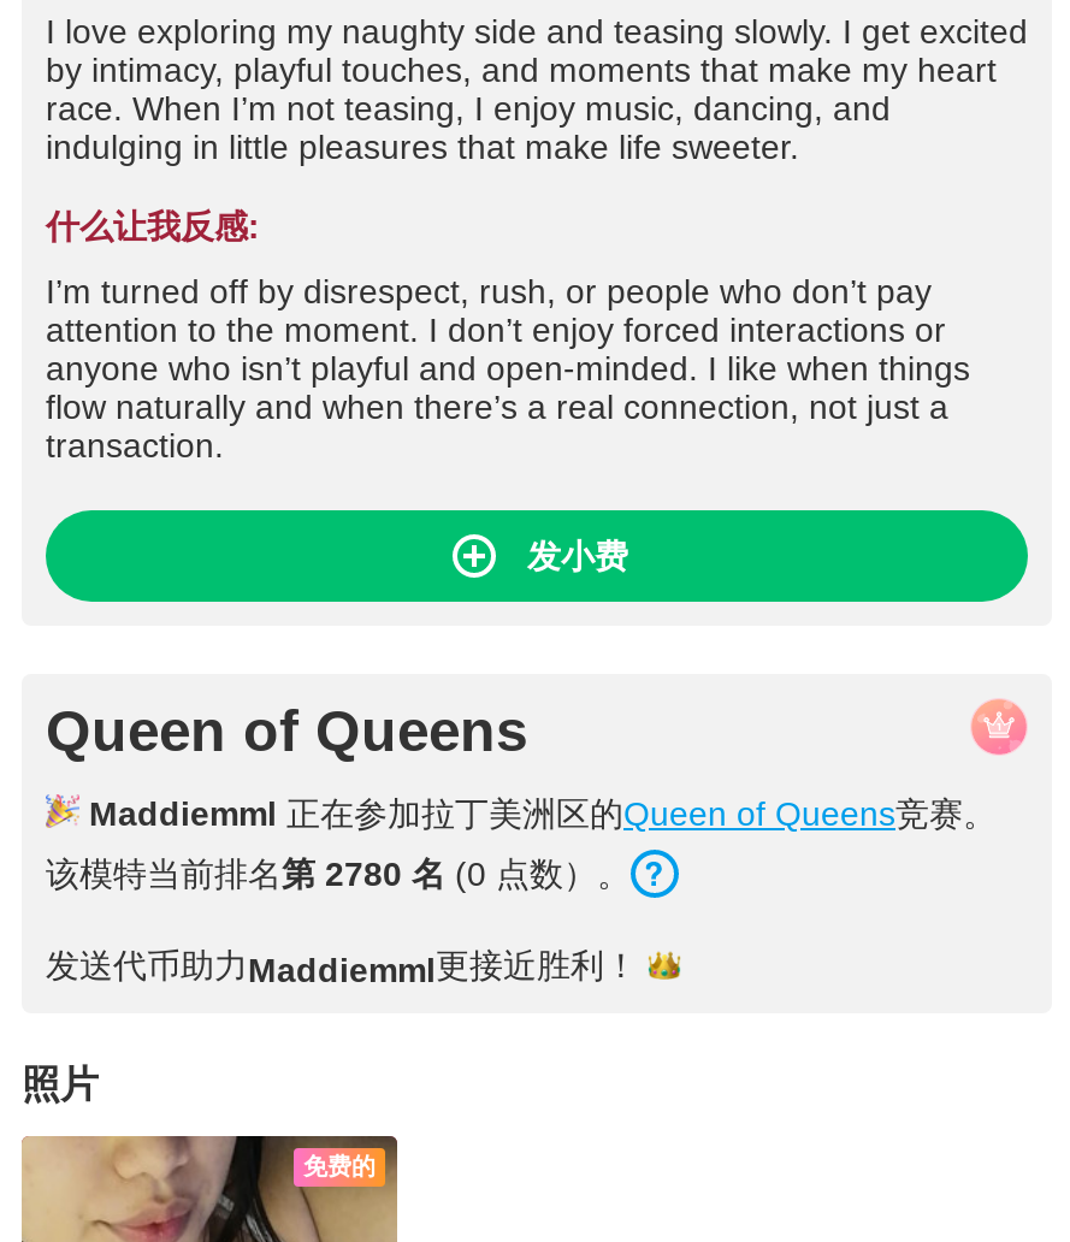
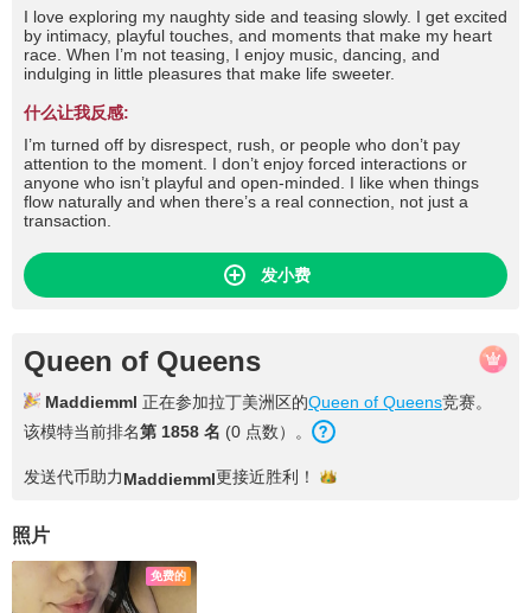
- 该模特当前排名第 2780 名(0 点数）。
+ 该模特当前排名第 1858 名(0 点数）。
